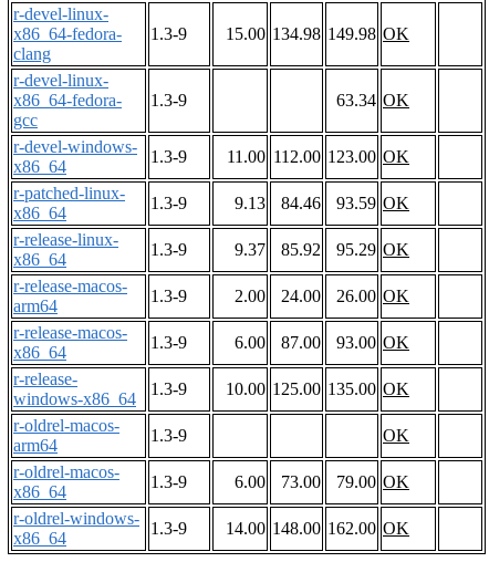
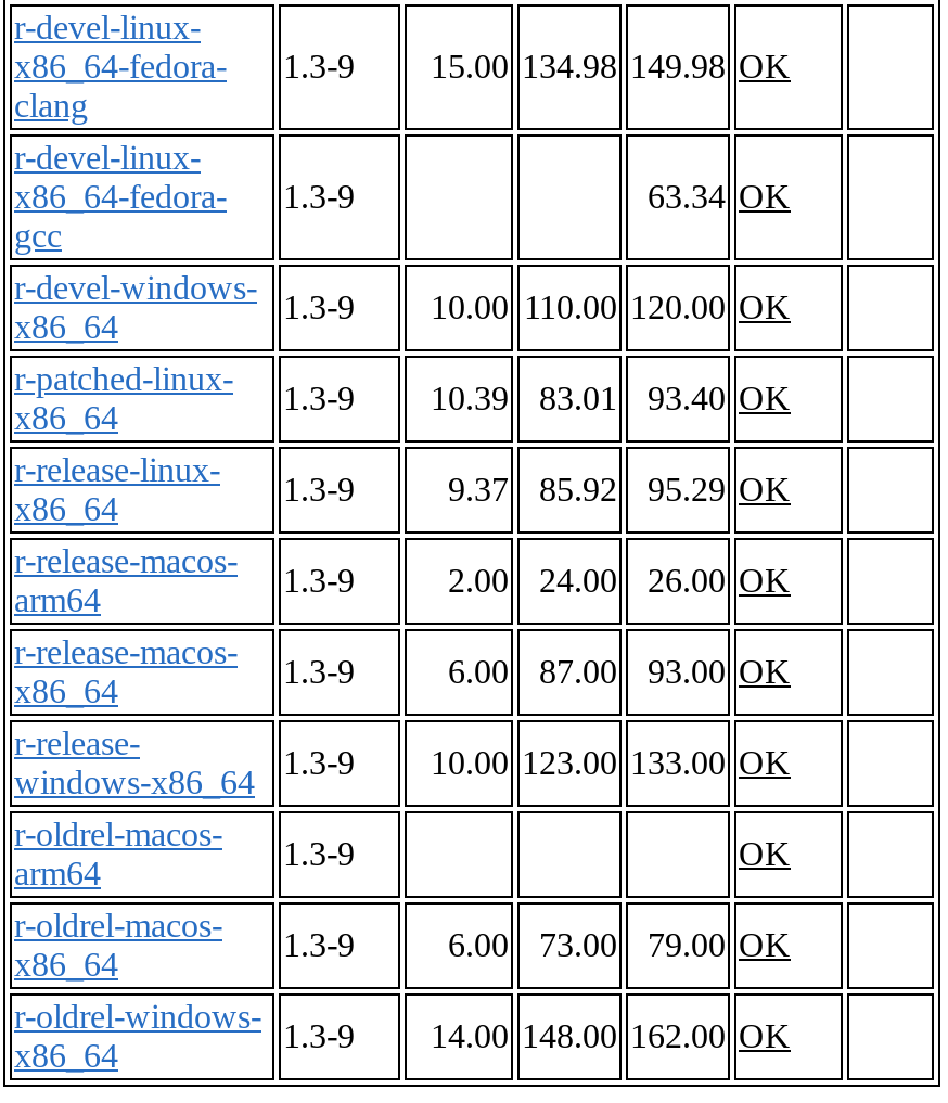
- 11.00 112.00 123.00 OK
+ 10.00 110.00 120.00 OK

- 9.13
+ 10.39

- 84.46
+ 83.01

- 93.59 OK
+ 93.40 OK

- 10.00 125.00 135.00 OK
+ 10.00 123.00 133.00 OK
